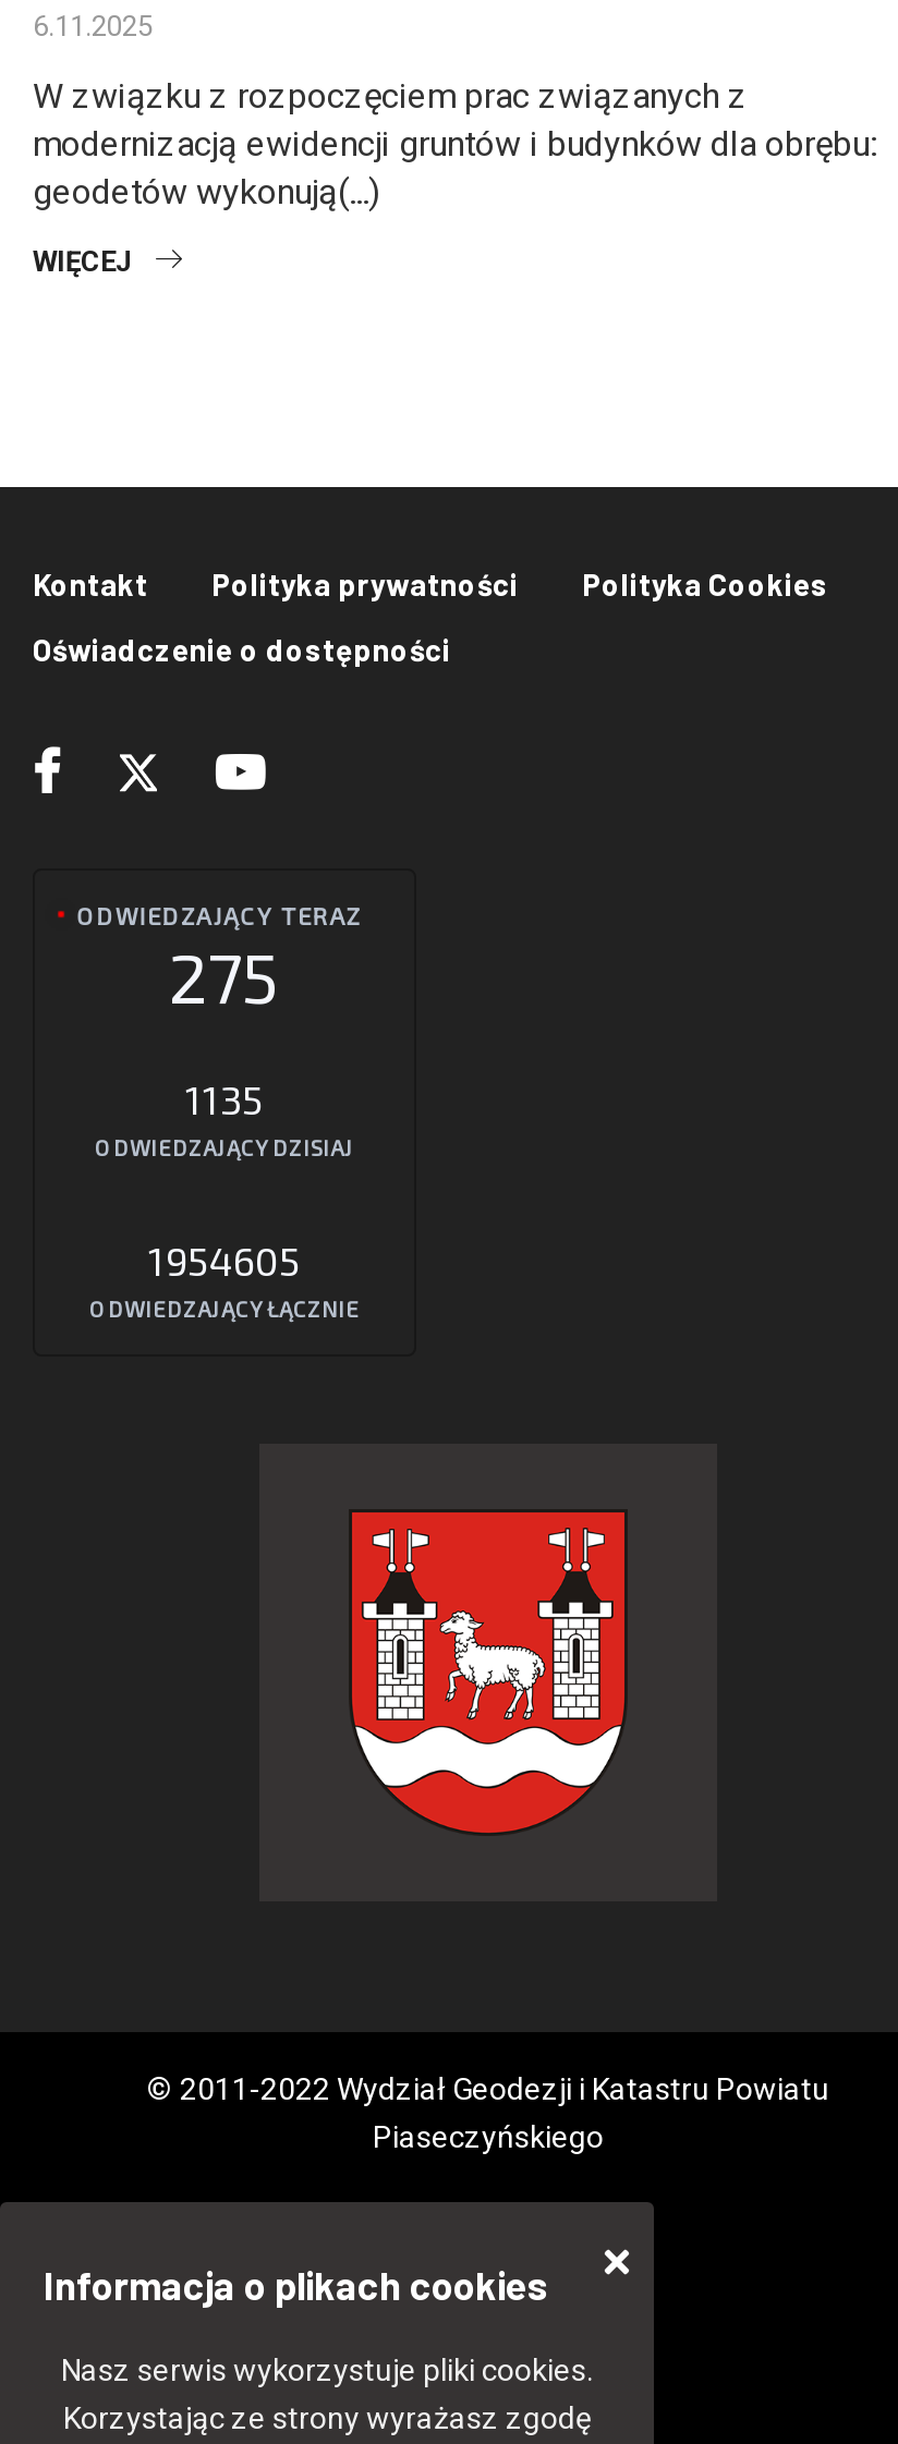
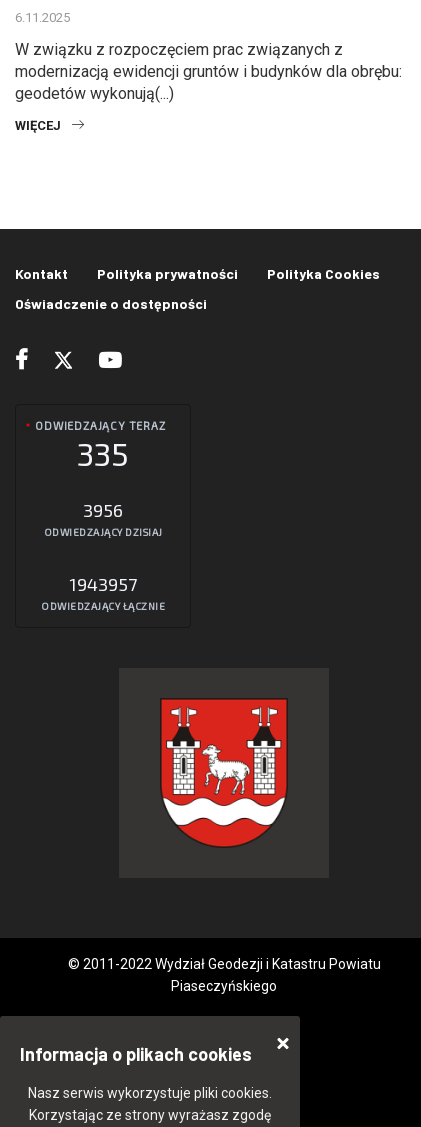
- 275
+ 335

- 1135
+ 3956

- 1954605
+ 1943957
